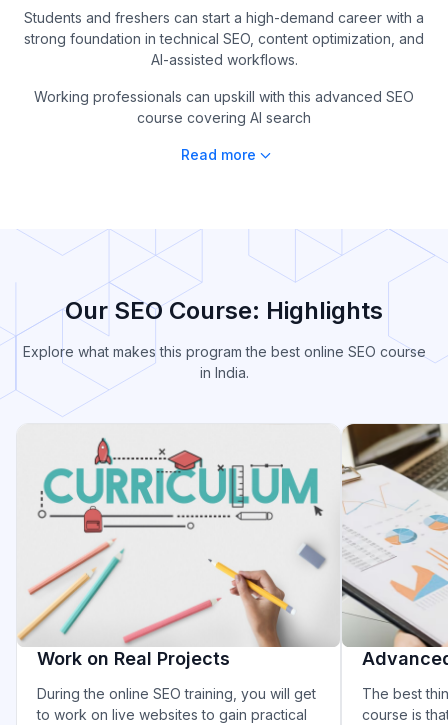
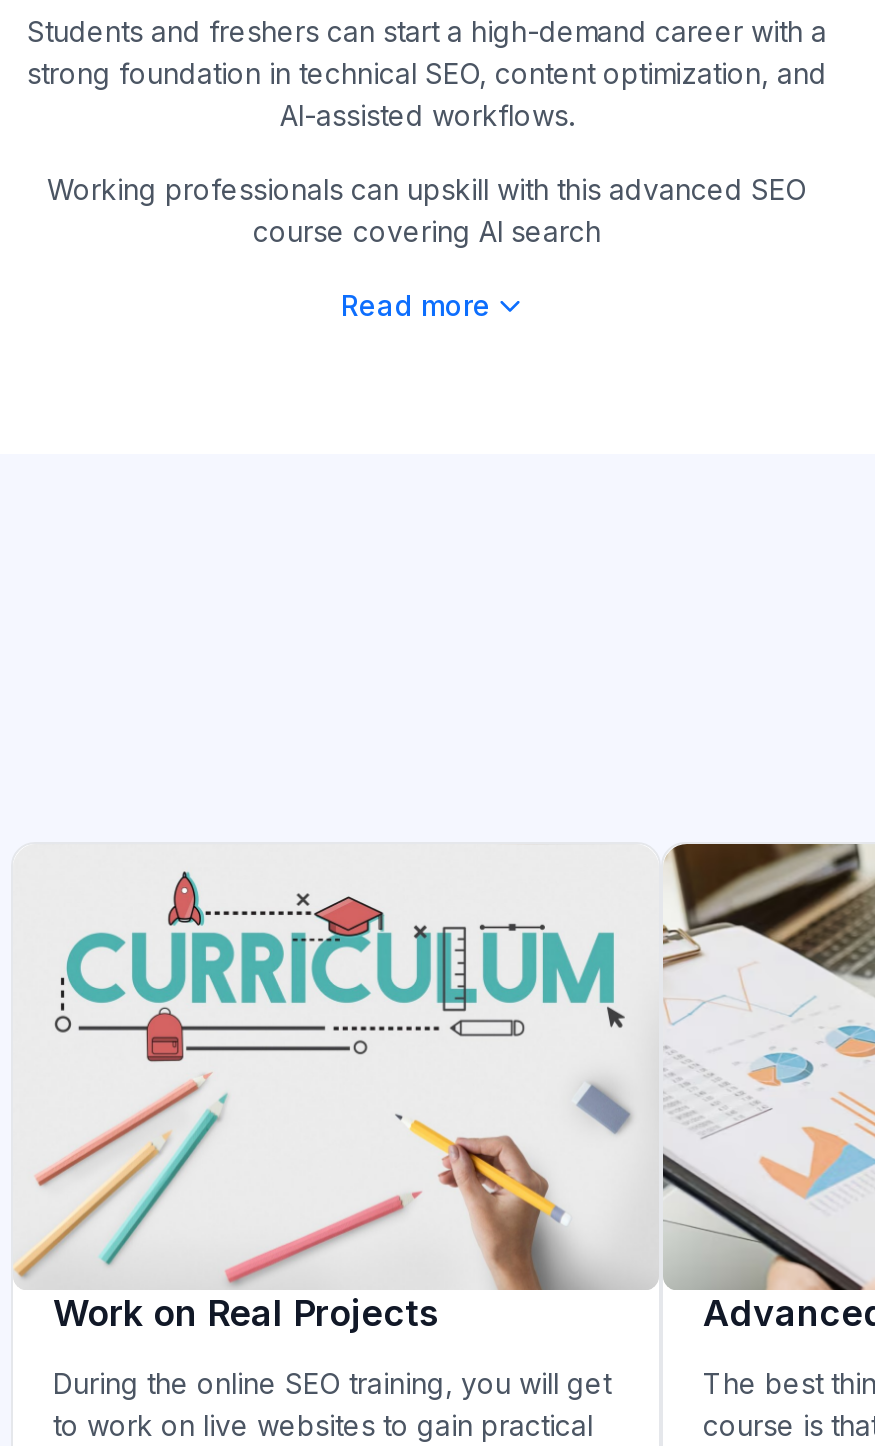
- Our SEO Course: Highlights
- Explore what makes this program the best online SEO course
- in India.
